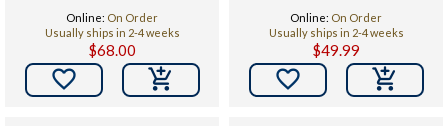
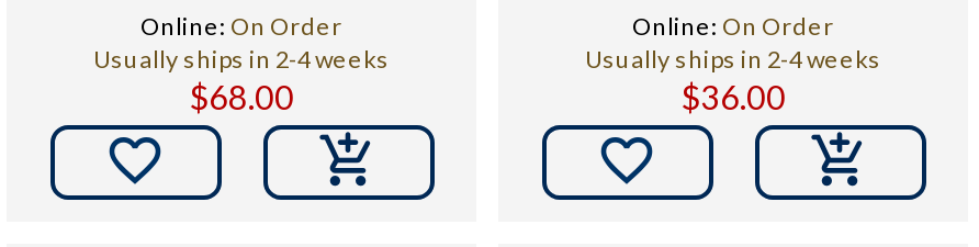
- $49.99
+ $36.00
